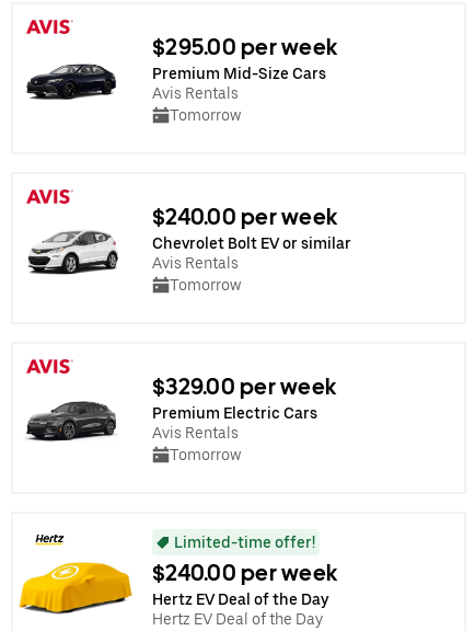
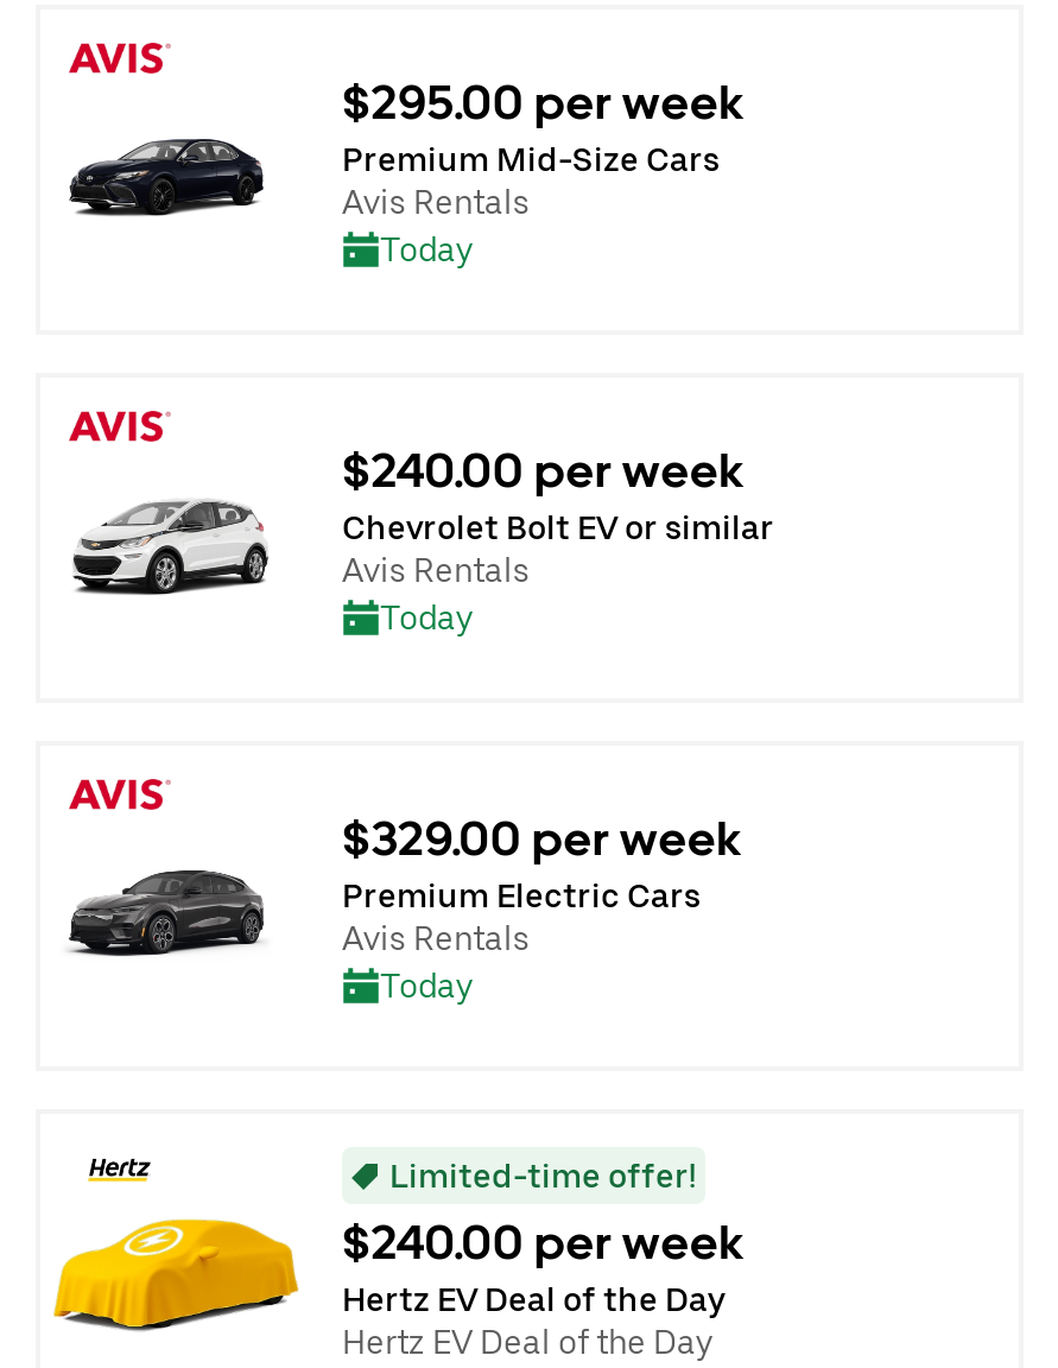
- Tomorrow
+ Today

- Tomorrow
+ Today

- Tomorrow
+ Today
